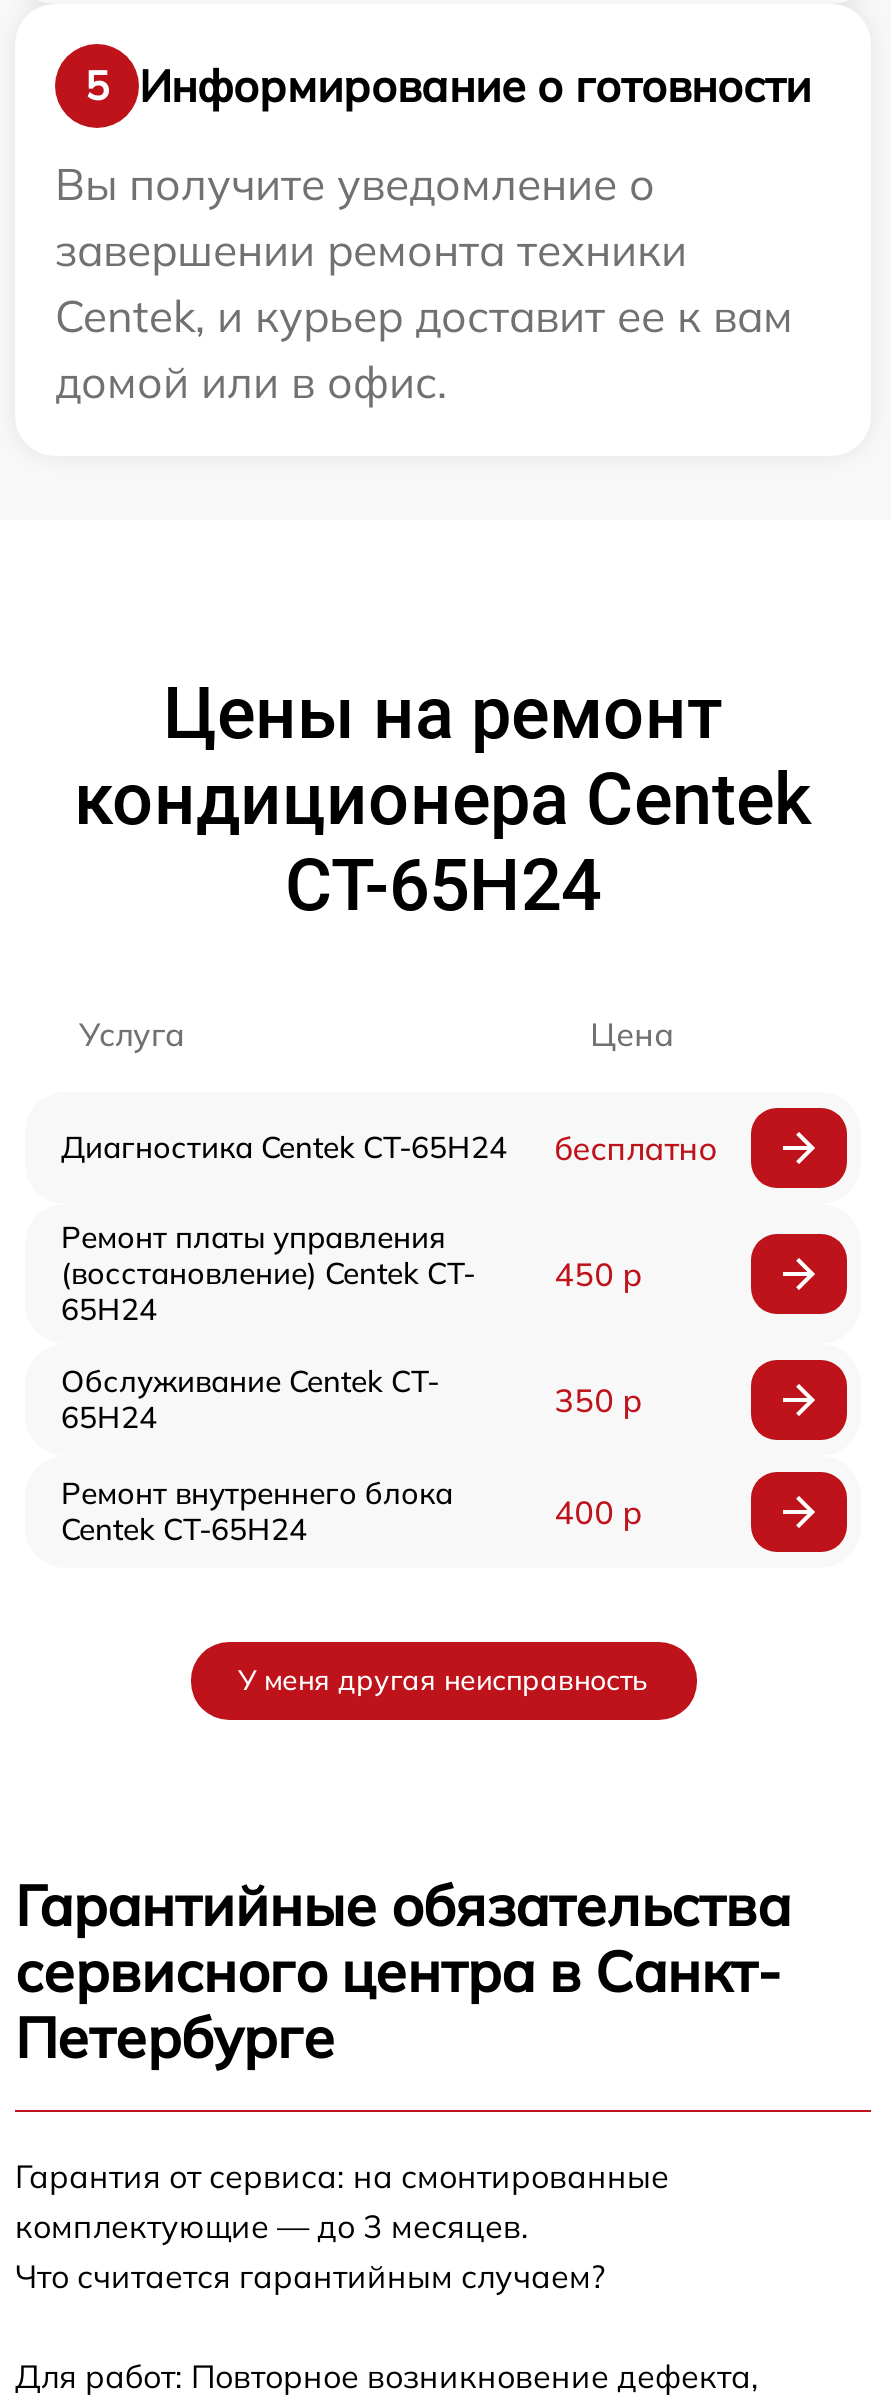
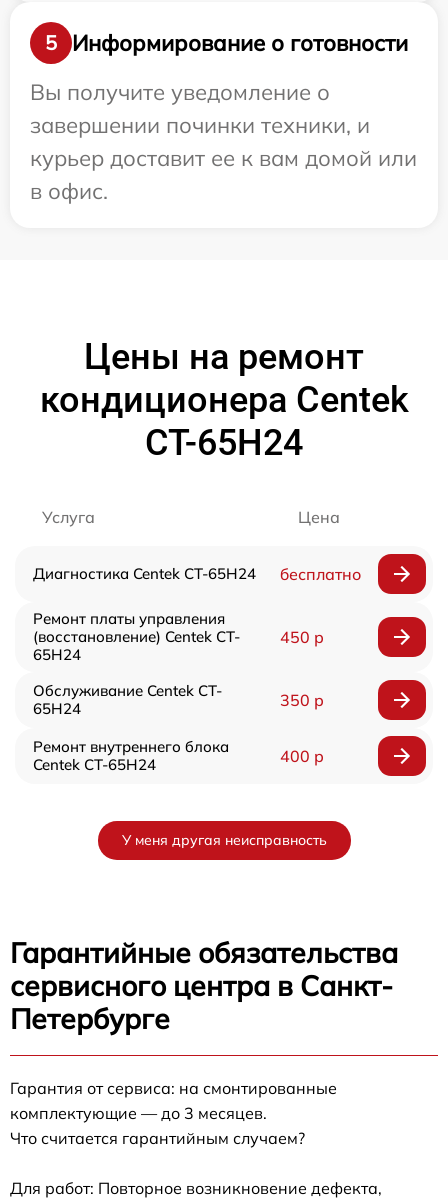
- завершении ремонта техники
- Centek, и курьер доставит ее к вам
- домой или в офис.
+ завершении починки техники, и
+ курьер доставит ее к вам домой или
+ в офис.
